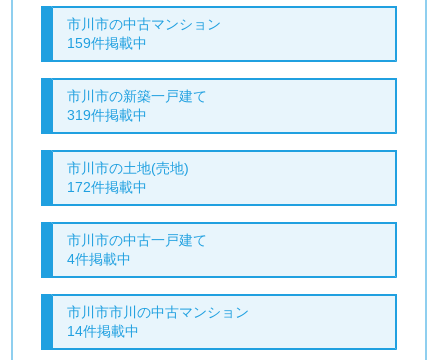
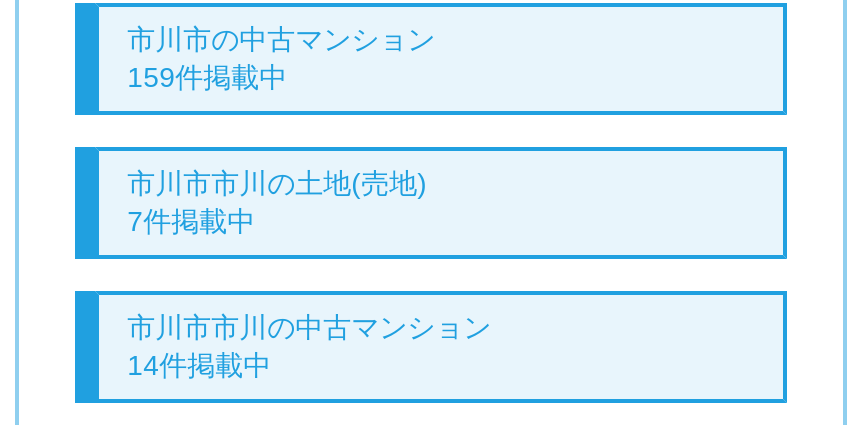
- 市川市の新築一戸建て
- 319件掲載中
- 市川市の土地(売地)
- 172件掲載中
- 市川市の中古一戸建て
- 4件掲載中
+ 市川市市川の土地(売地)
+ 7件掲載中
